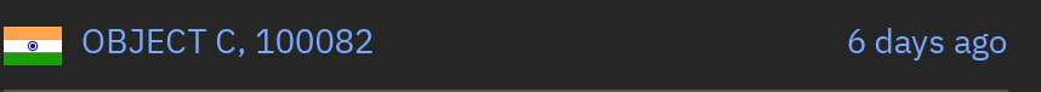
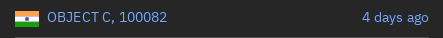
- 6 days ago
+ 4 days ago
